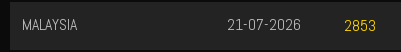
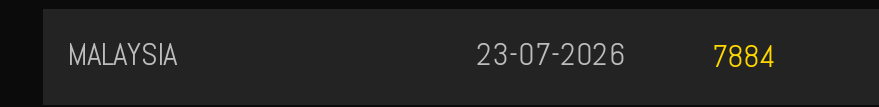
- 21-07-2026
+ 23-07-2026

- 2853
+ 7884
